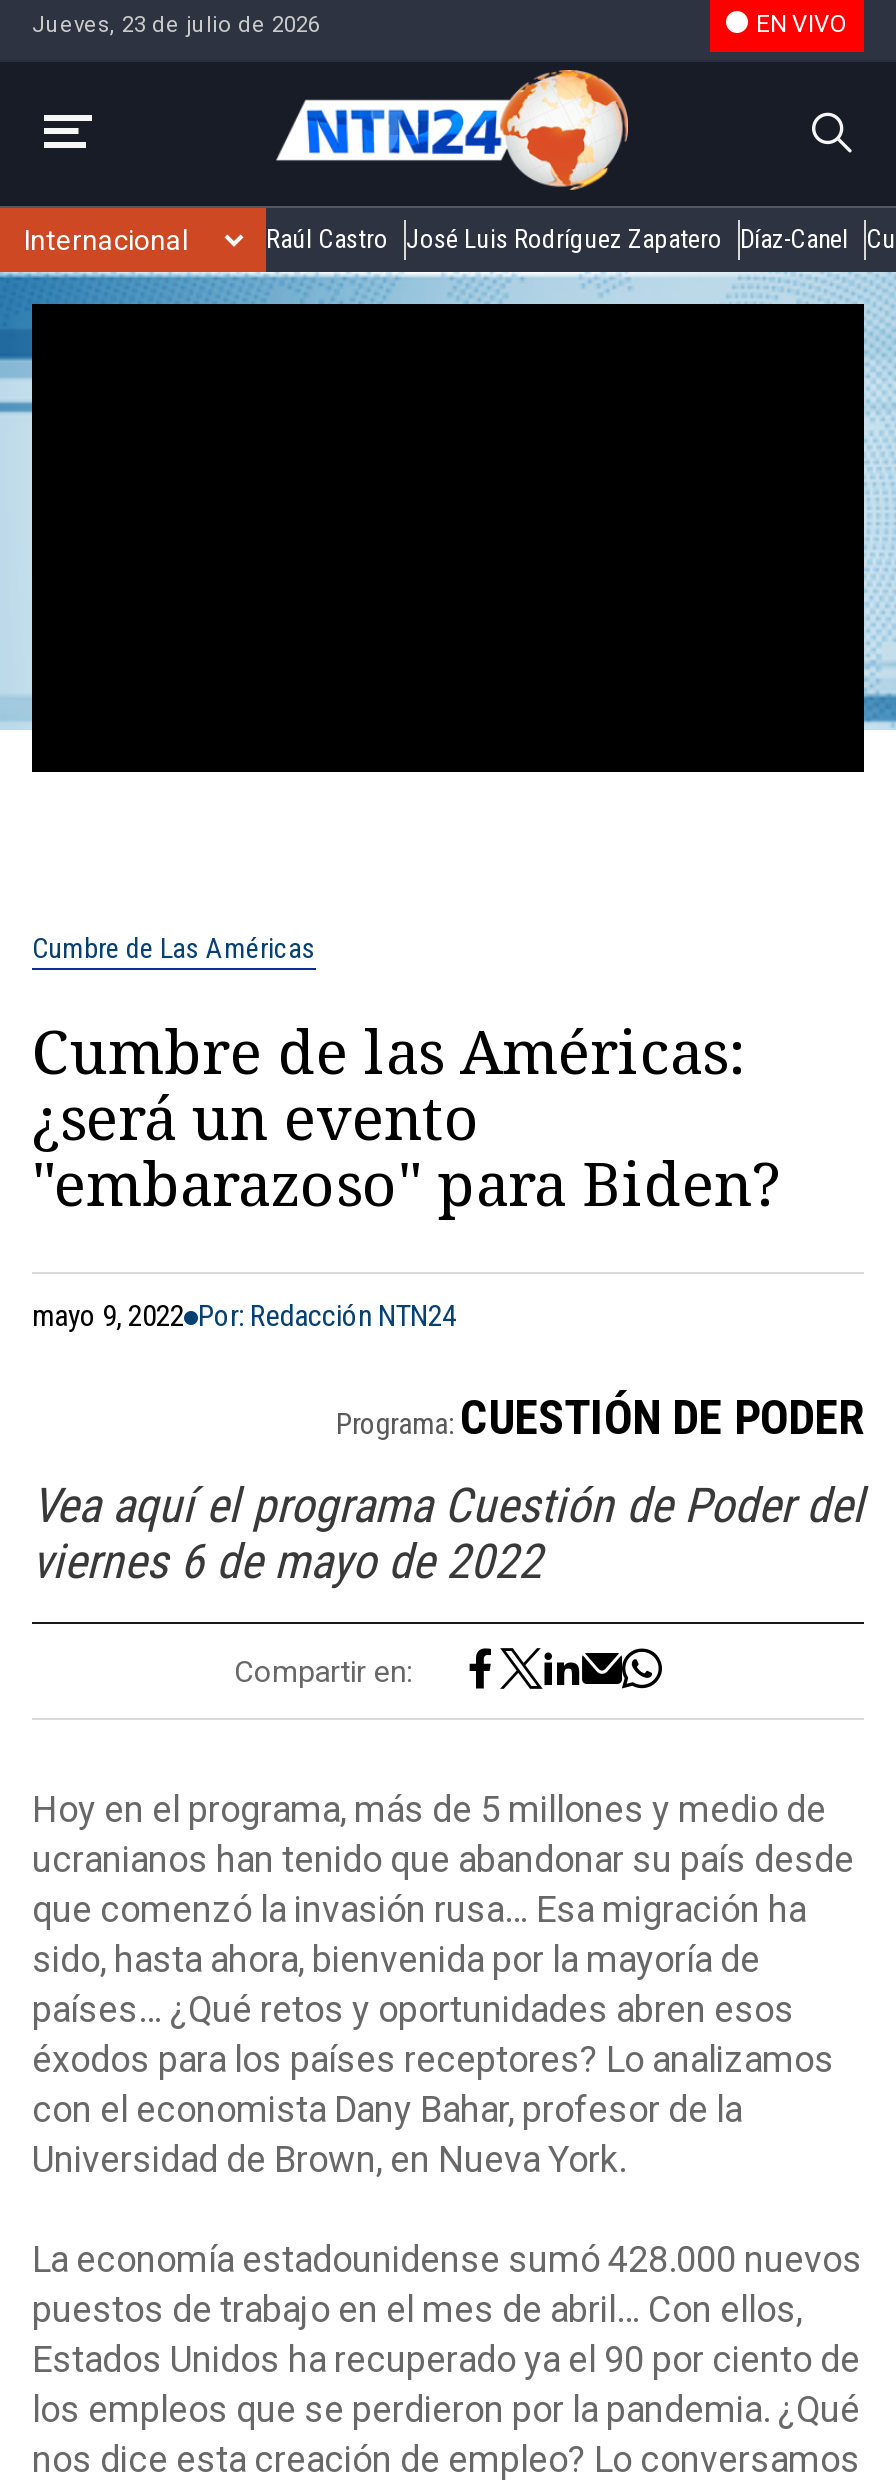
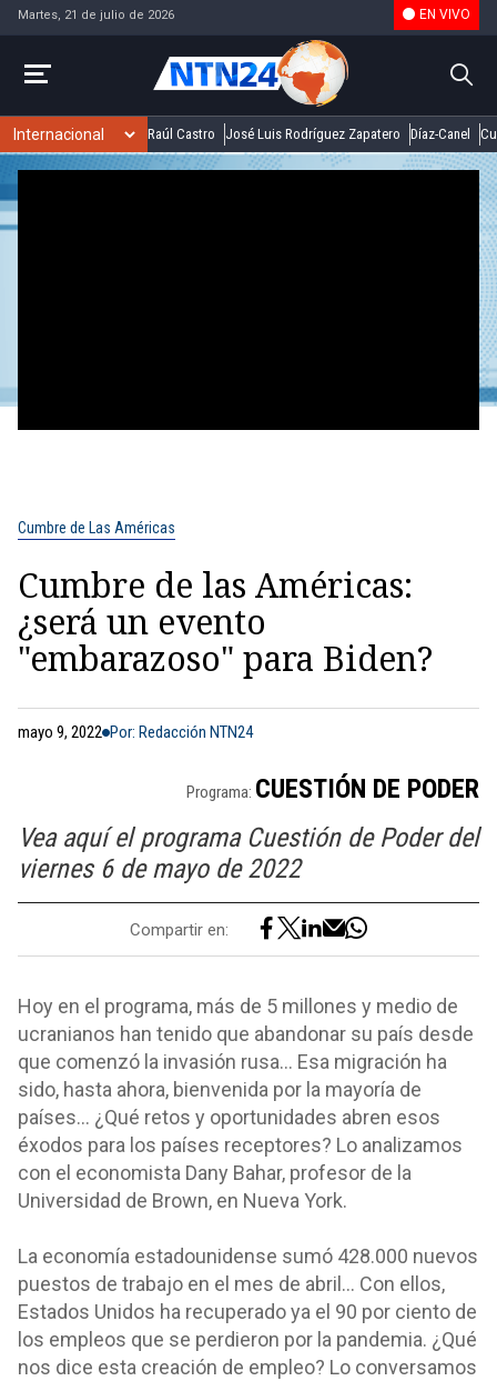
- Jueves, 23 de julio de 2026
+ Martes, 21 de julio de 2026
